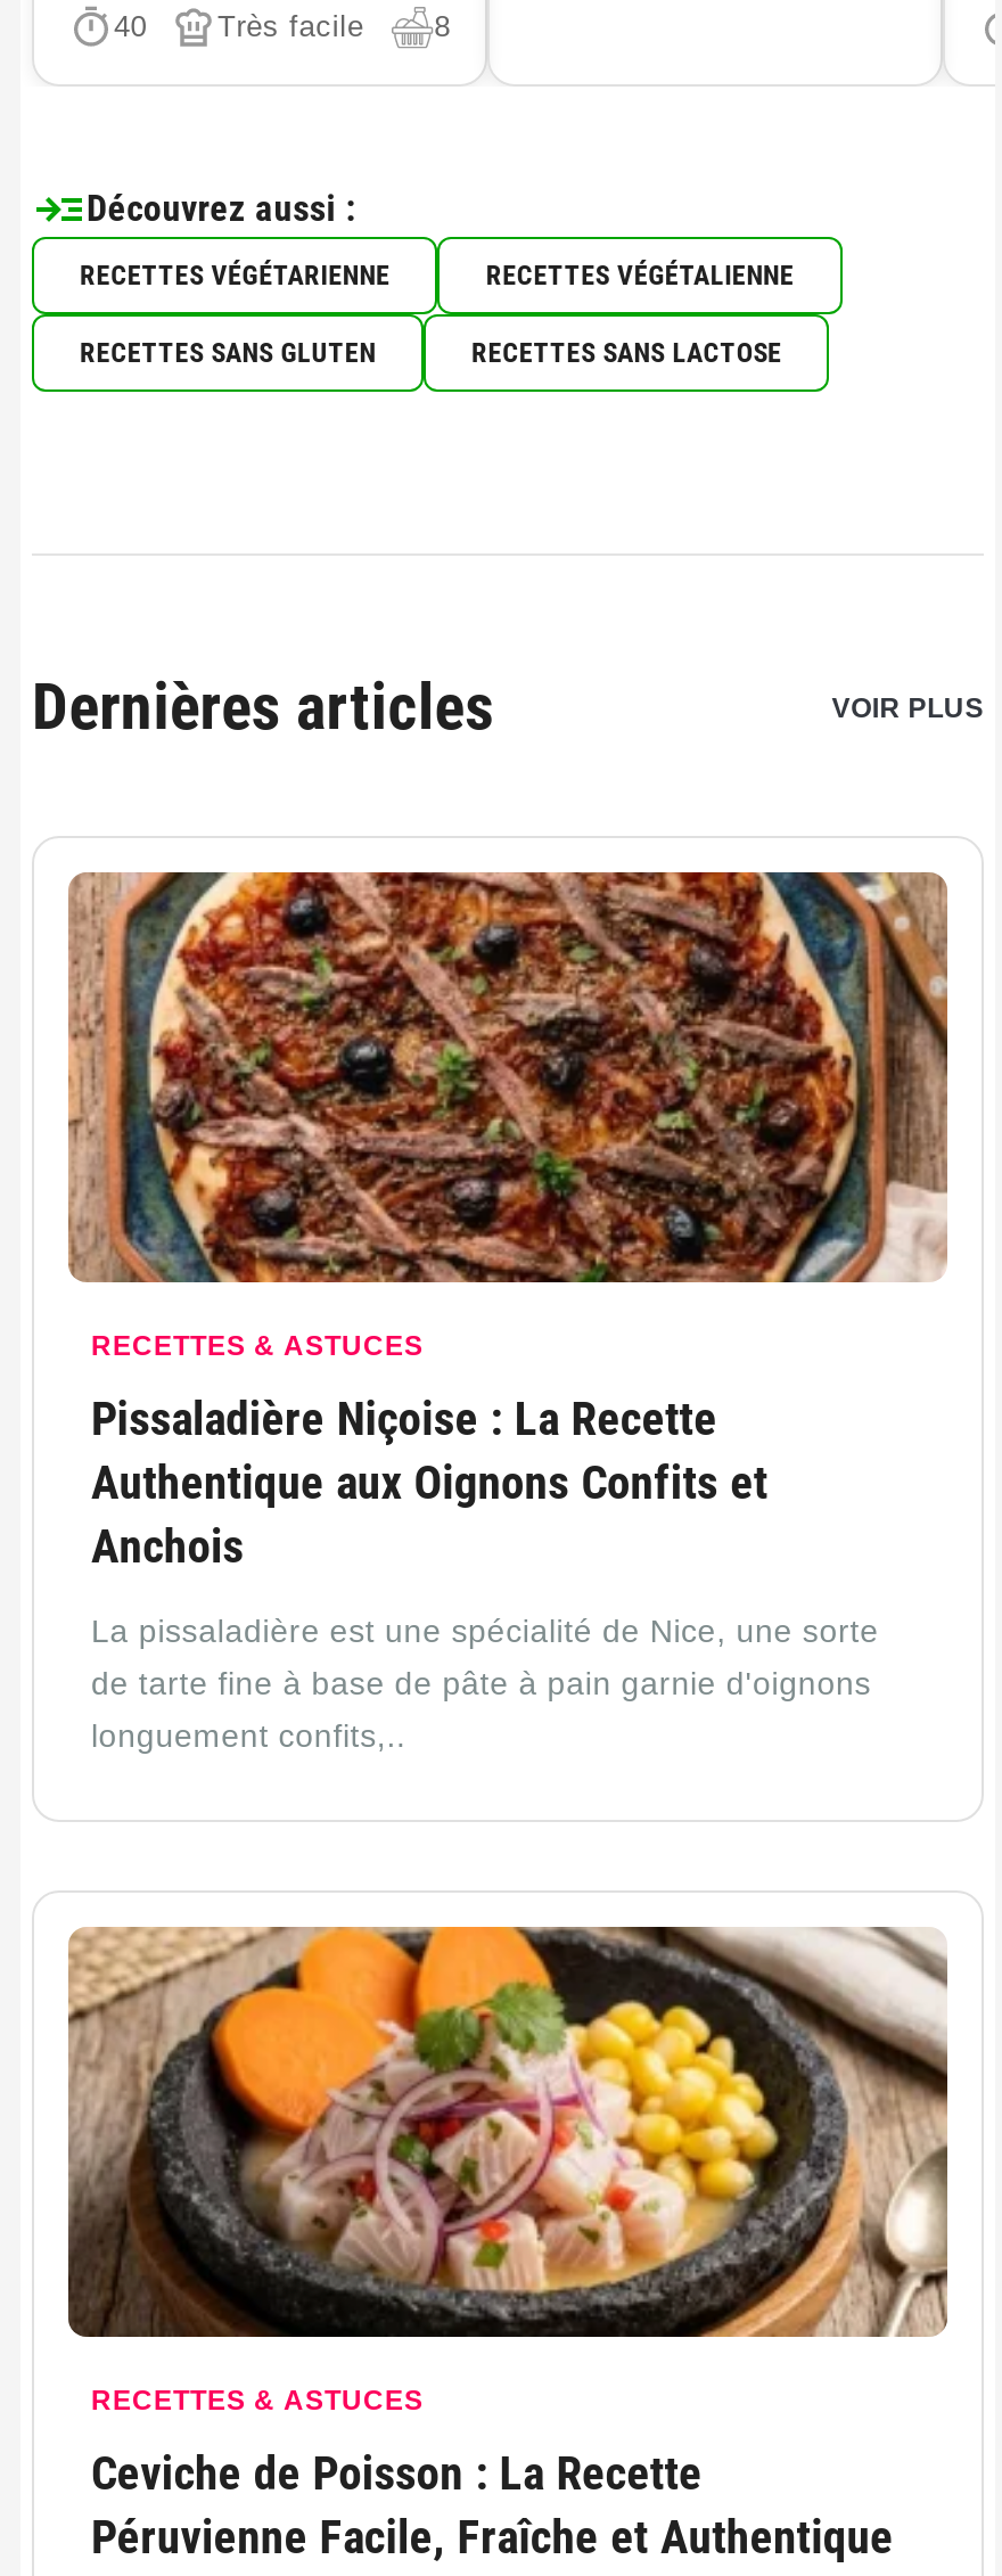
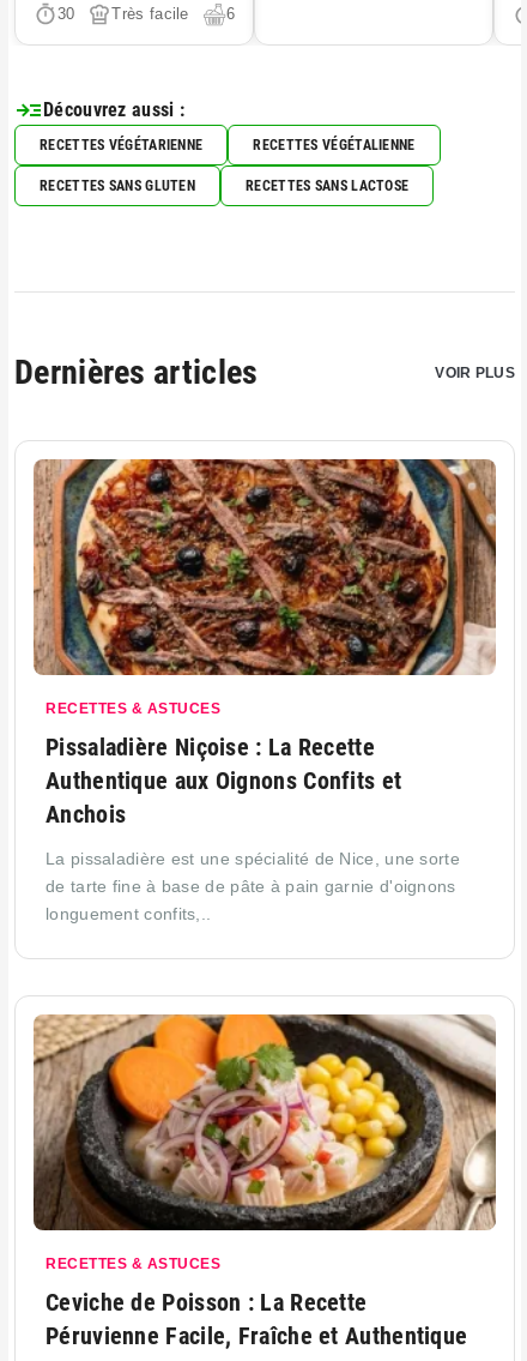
- 40
+ 30

- 8
+ 6
